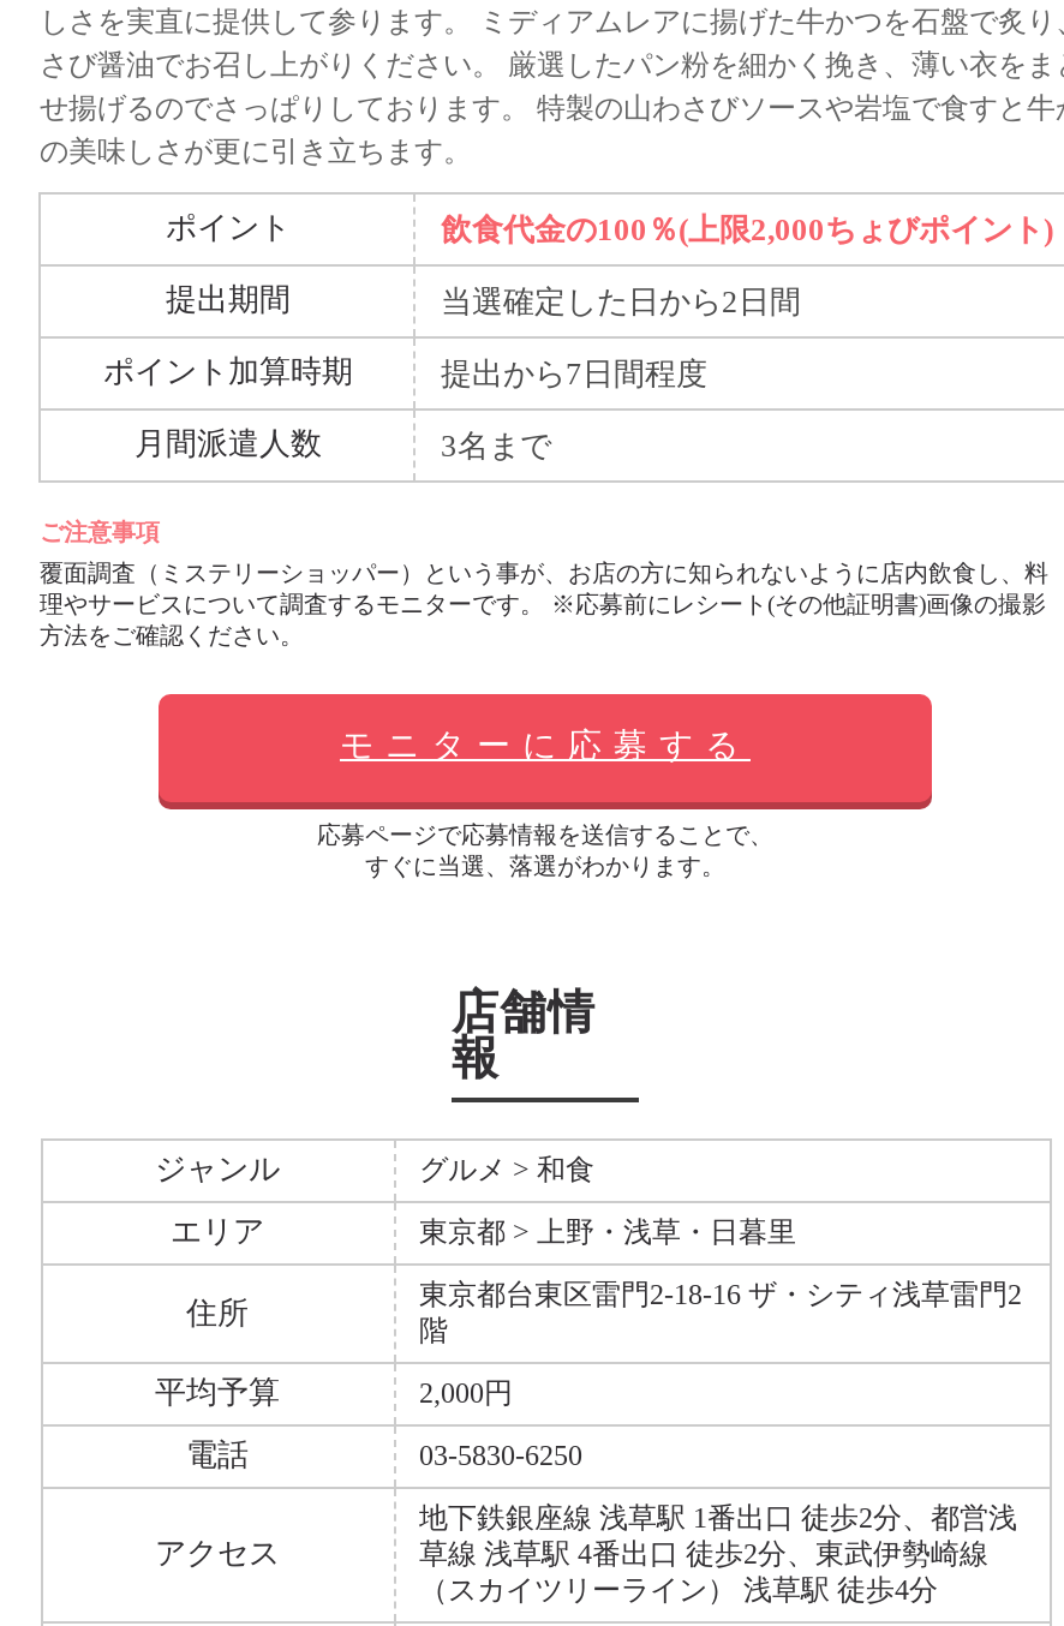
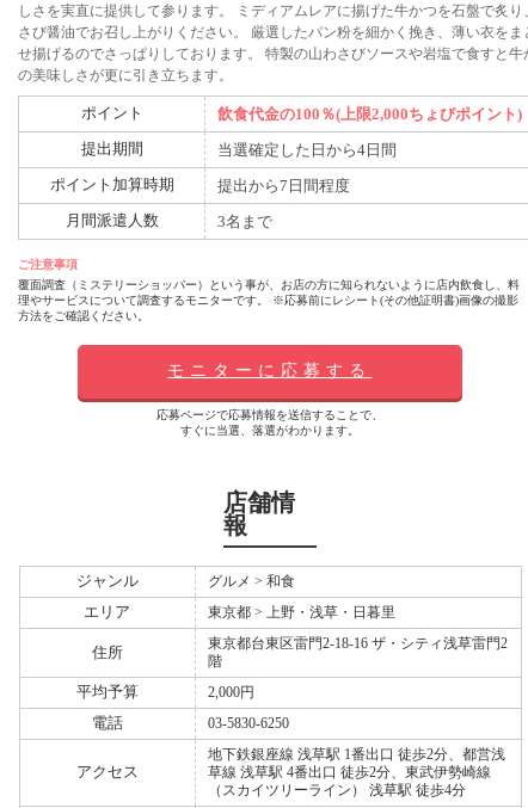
- 当選確定した日から2日間
+ 当選確定した日から4日間
